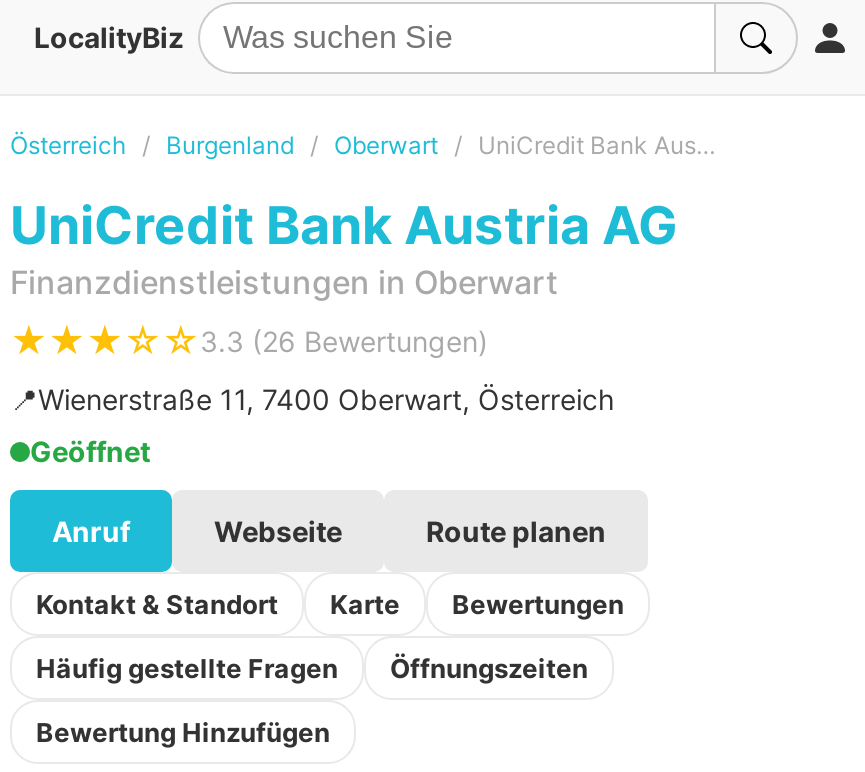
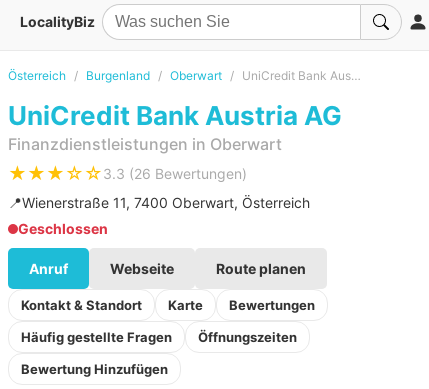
- Geöffnet
+ Geschlossen
